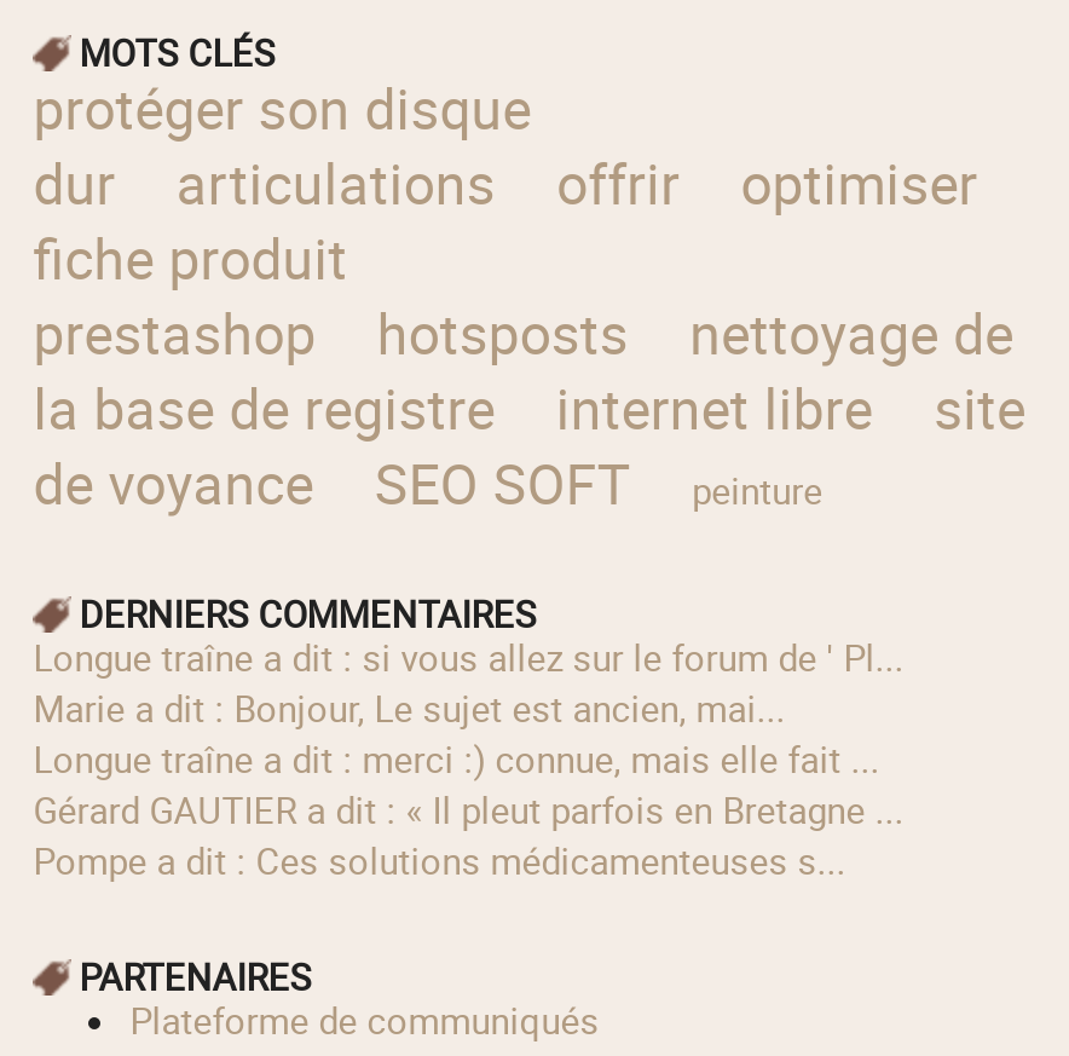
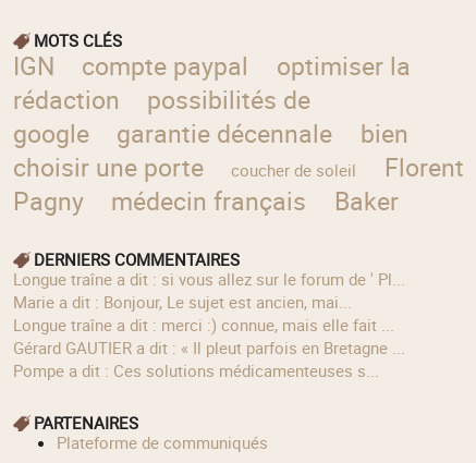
- protéger son disque
- dur
- articulations
- offrir
- optimiser
- fiche produit
- prestashop
- hotsposts
- nettoyage de
- la base de registre
- internet libre
- site
- de voyance
- SEO SOFT
- peinture
+ IGN
+ compte paypal
+ optimiser la
+ rédaction
+ possibilités de
+ google
+ garantie décennale
+ bien
+ choisir une porte
+ coucher de soleil
+ Florent
+ Pagny
+ médecin français
+ Baker
